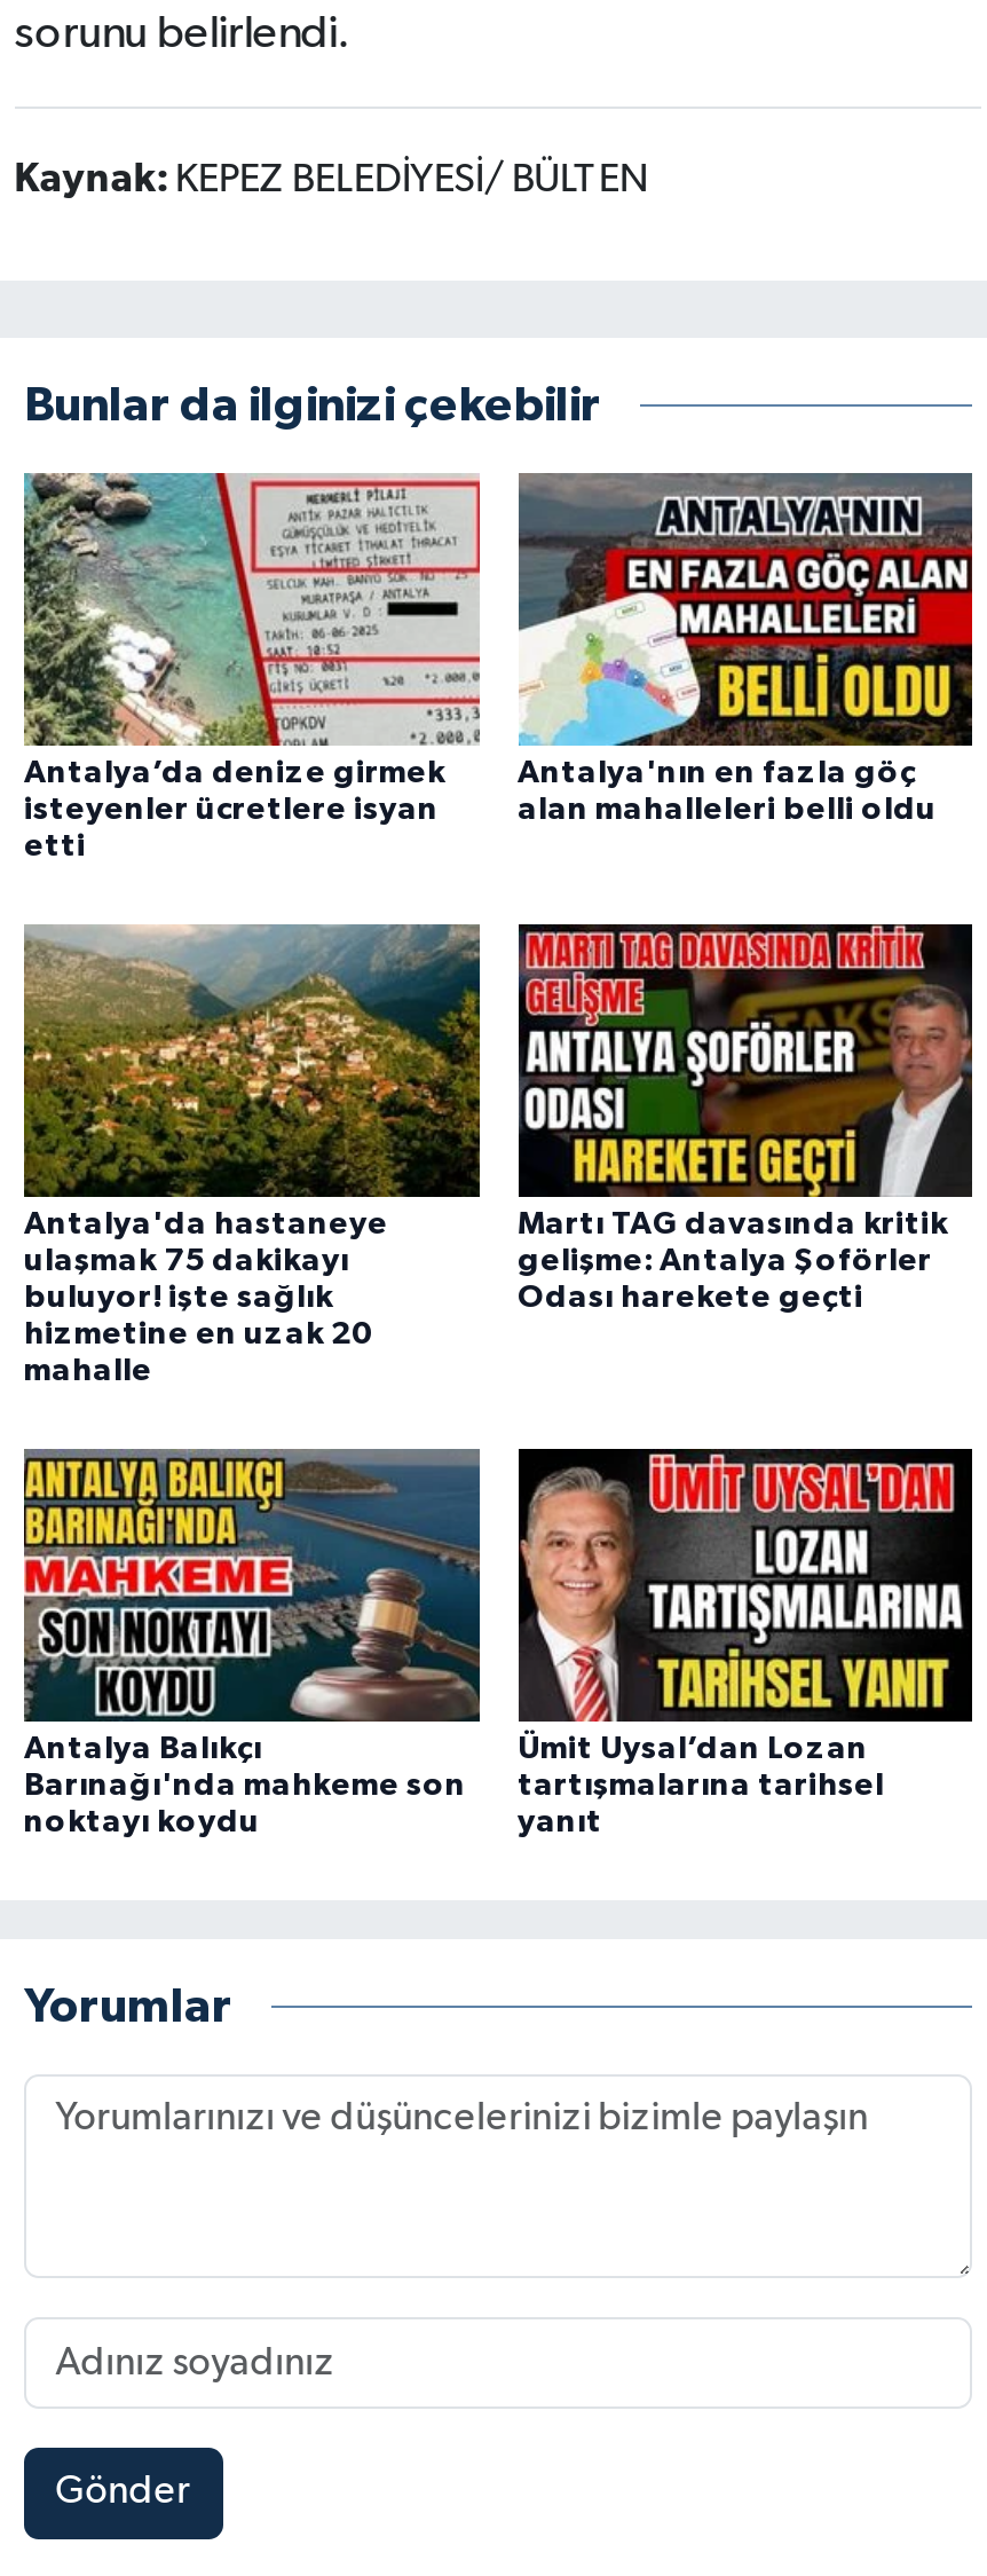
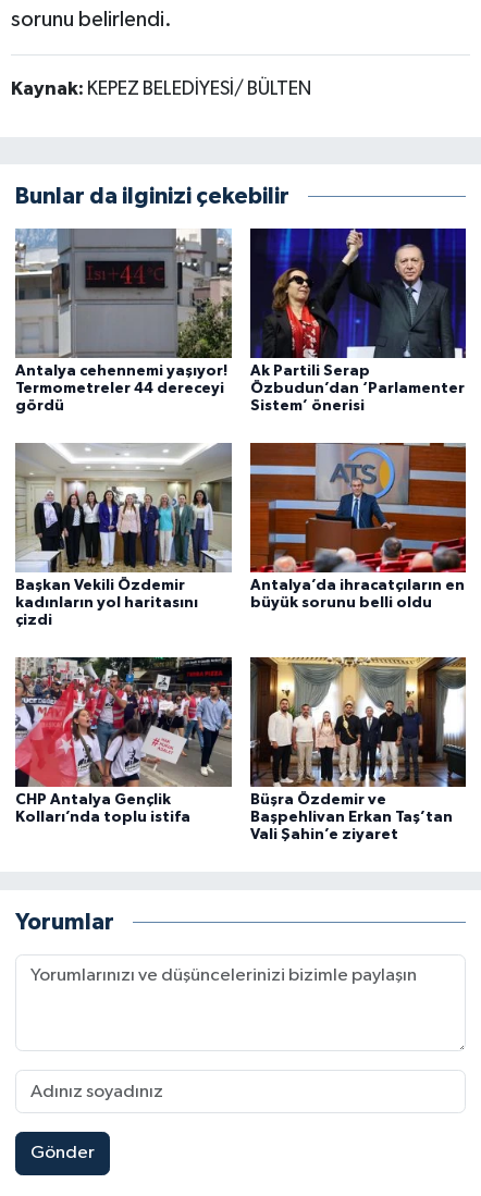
- [image]
- Antalya’da denize girmek
- isteyenler ücretlere isyan
- etti
+ [image]
+ Antalya cehennemi yaşıyor!
+ Termometreler 44 dereceyi
+ gördü

- [image]
- Antalya'nın en fazla göç
- alan mahalleleri belli oldu
+ [image]
+ Ak Partili Serap
+ Özbudun’dan ‘Parlamenter
+ Sistem’ önerisi

- [image]
- Antalya'da hastaneye
- ulaşmak 75 dakikayı
- buluyor! işte sağlık
- hizmetine en uzak 20
- mahalle
+ [image]
+ Başkan Vekili Özdemir
+ kadınların yol haritasını
+ çizdi

- [image]
- Martı TAG davasında kritik
- gelişme: Antalya Şoförler
- Odası harekete geçti
+ [image]
+ Antalya’da ihracatçıların en
+ büyük sorunu belli oldu

- [image]
- Antalya Balıkçı
- Barınağı'nda mahkeme son
- noktayı koydu
+ [image]
+ CHP Antalya Gençlik
+ Kolları’nda toplu istifa

- [image]
- Ümit Uysal’dan Lozan
- tartışmalarına tarihsel
- yanıt
+ [image]
+ Büşra Özdemir ve
+ Başpehlivan Erkan Taş’tan
+ Vali Şahin’e ziyaret
